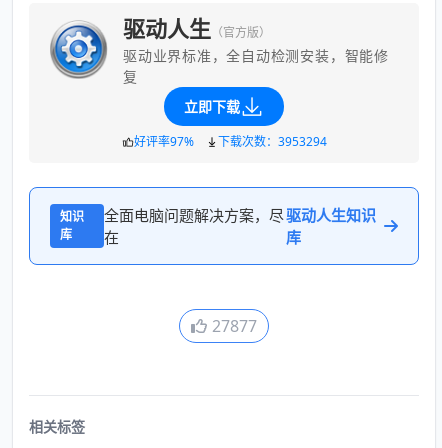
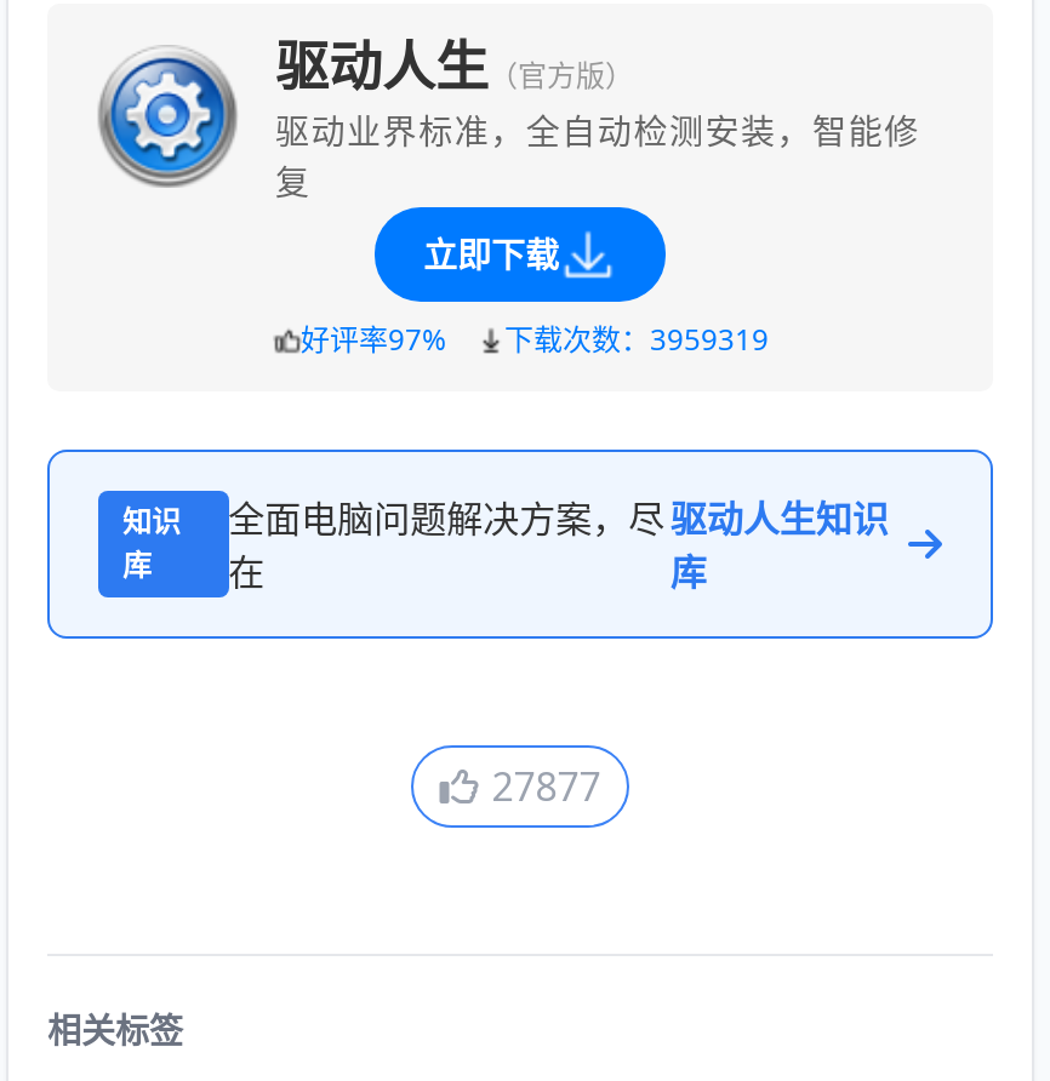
- 好评率97% 下载次数：3953294
+ 好评率97% 下载次数：3959319
